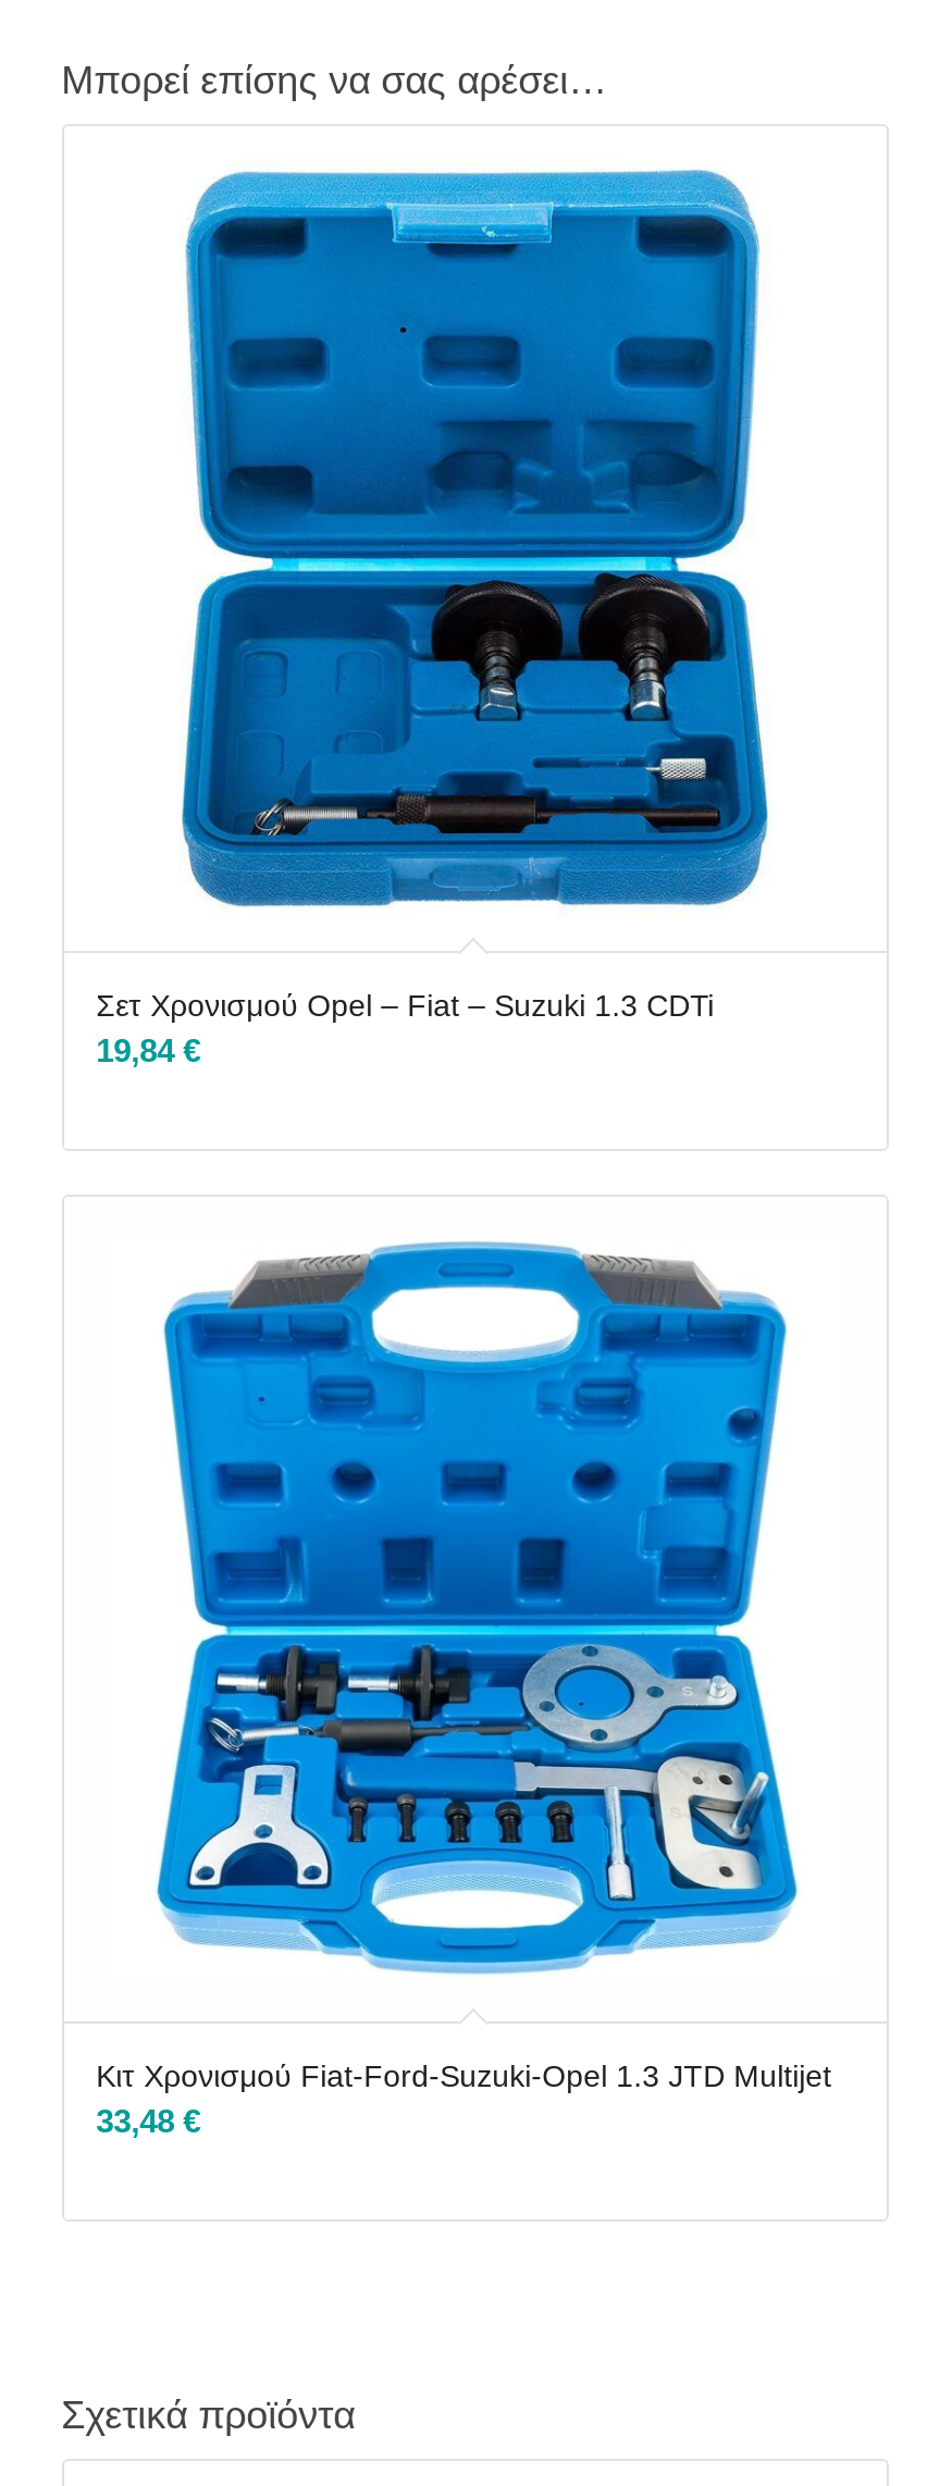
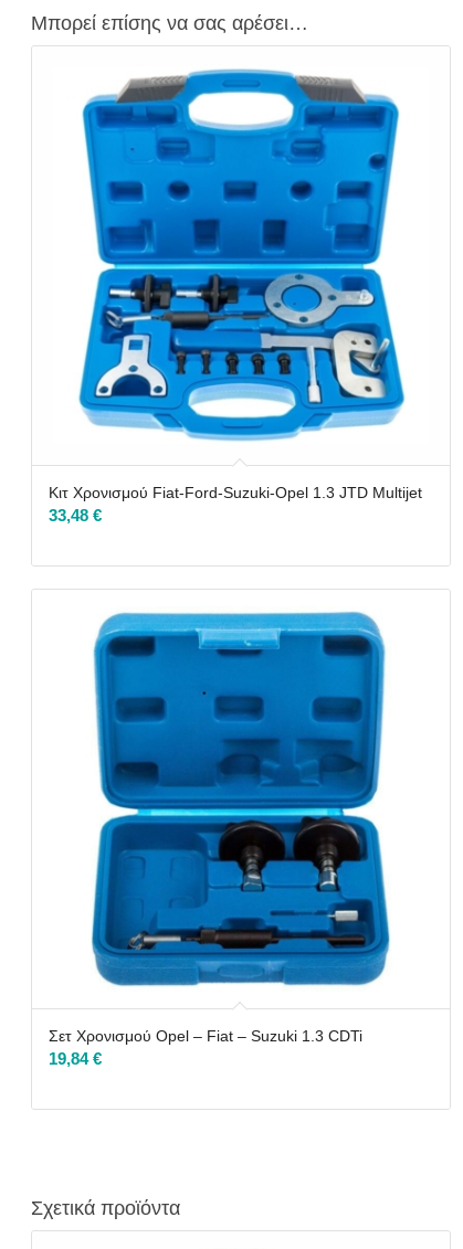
moved down: [image] | Σετ Χρονισμού Opel – Fiat – Suzuki 1.3 CDTi | 19,84 €

moved up: [image] | Κιτ Χρονισμού Fiat-Ford-Suzuki-Opel 1.3 JTD Multijet | 33,48 €
